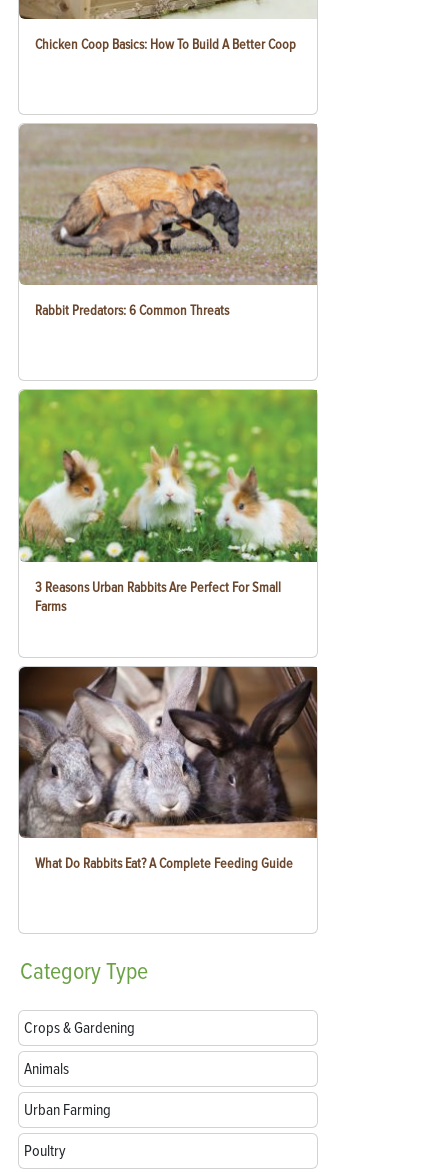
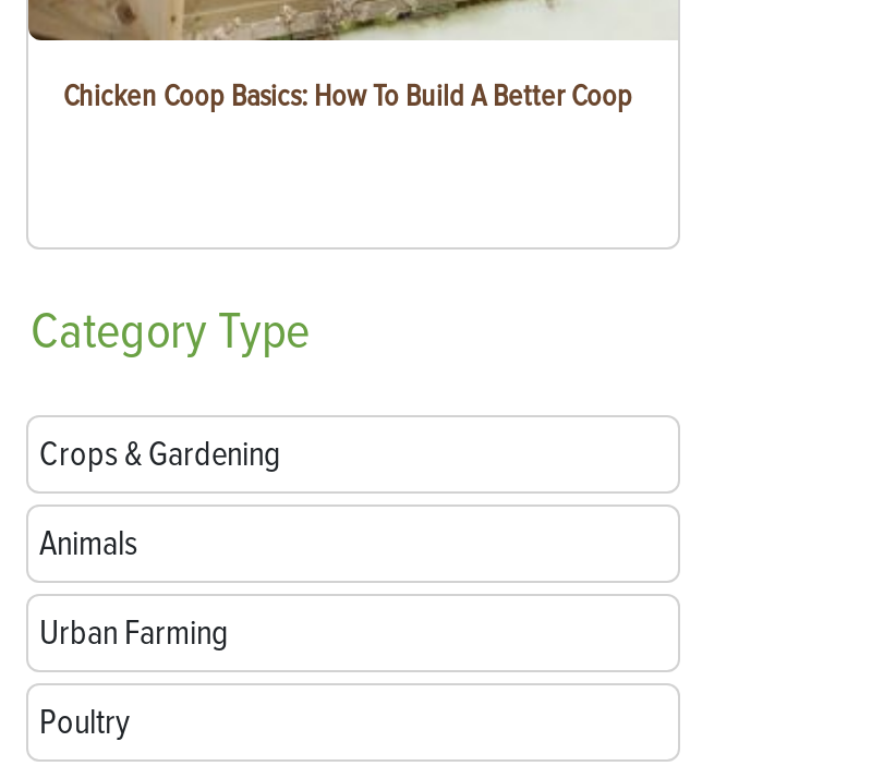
- [image]
- Rabbit Predators: 6 Common Threats

- [image]
- 3 Reasons Urban Rabbits Are Perfect For Small
- Farms

- [image]
- What Do Rabbits Eat? A Complete Feeding Guide
